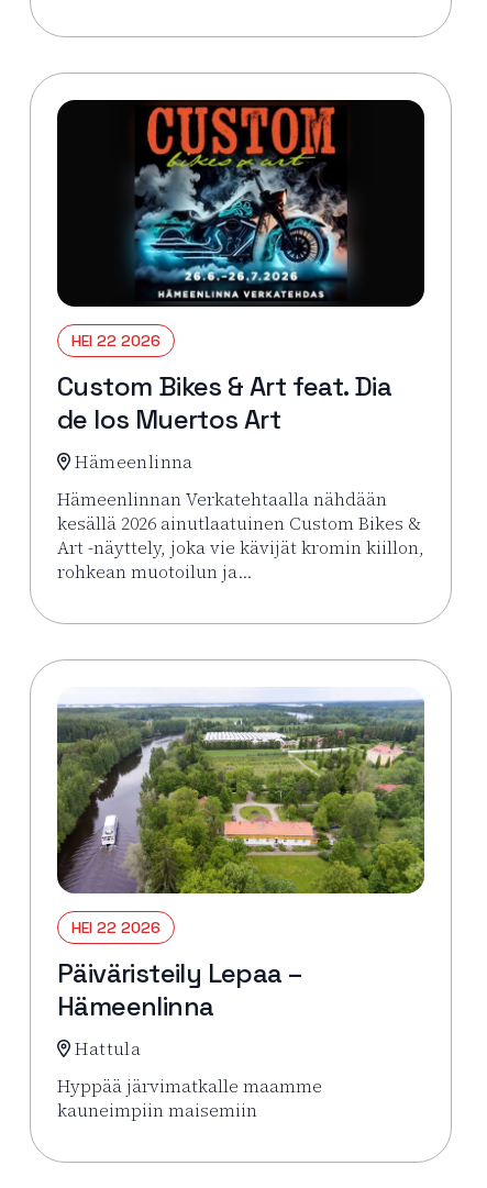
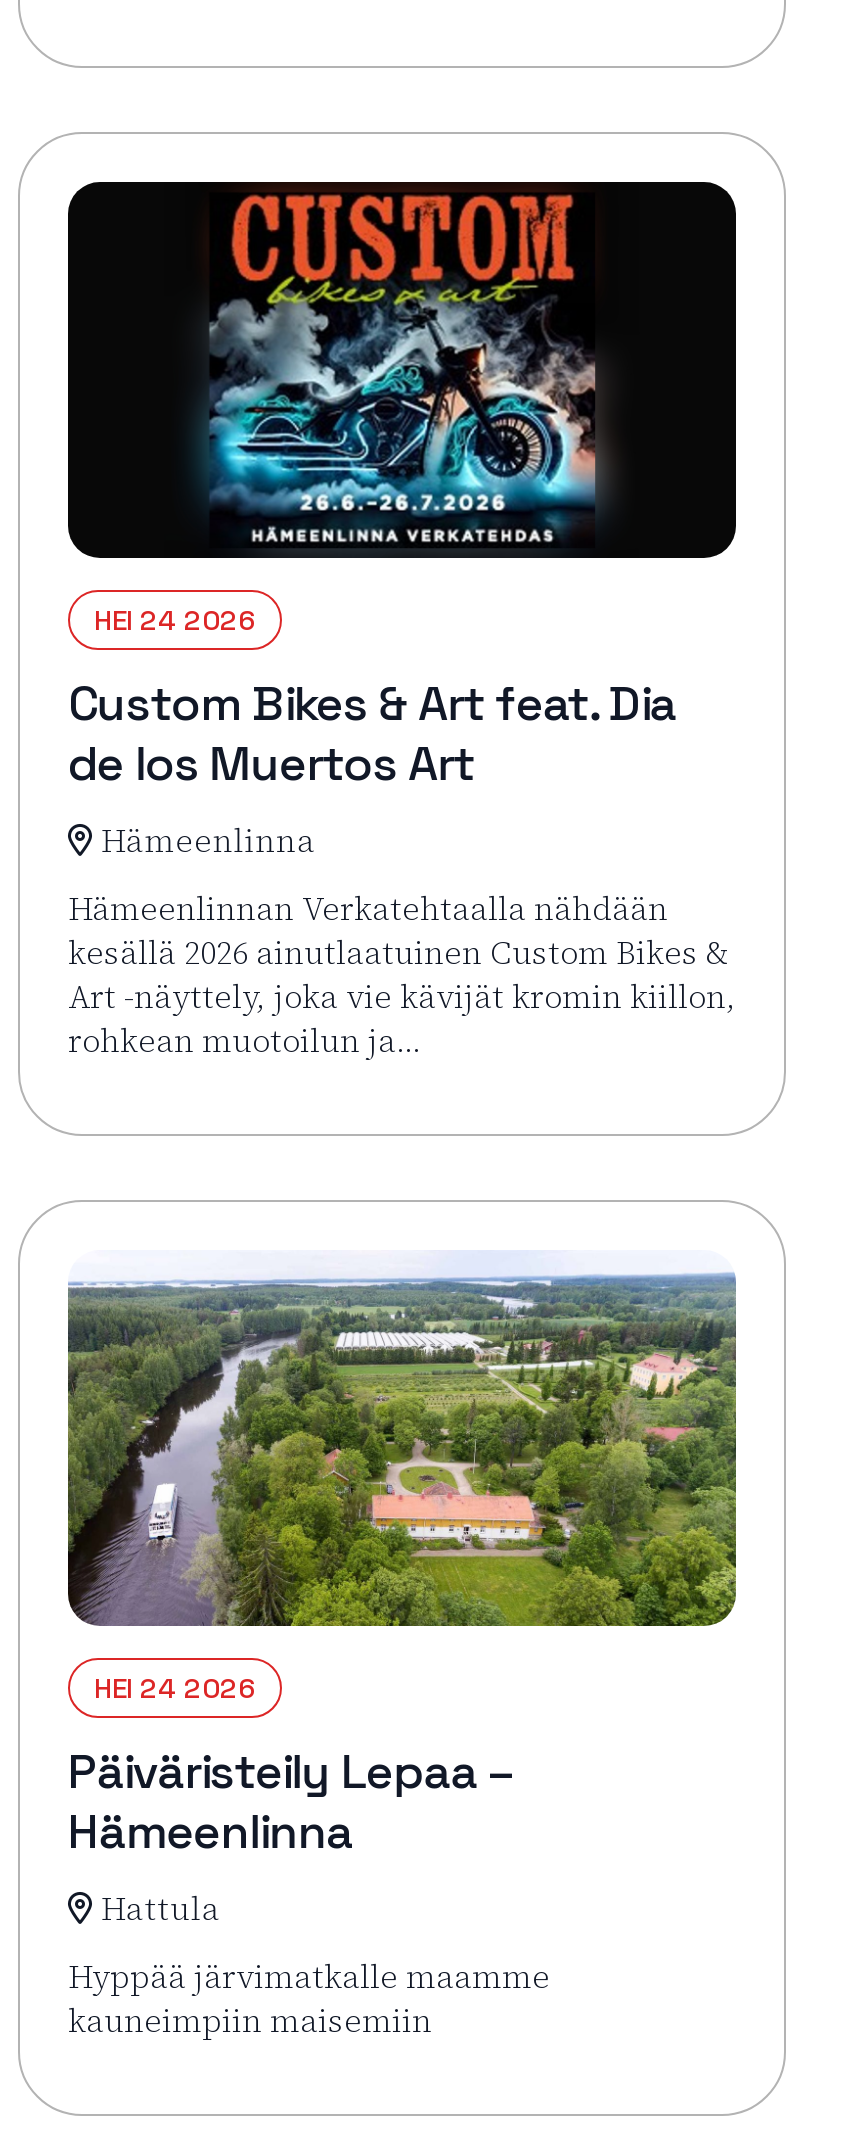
- HEI 22 2026
+ HEI 24 2026

- HEI 22 2026
+ HEI 24 2026
